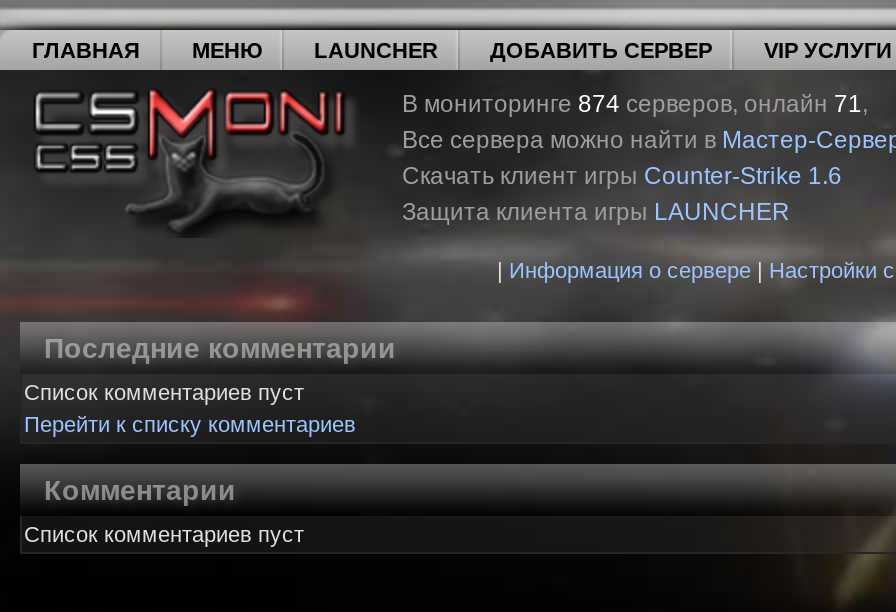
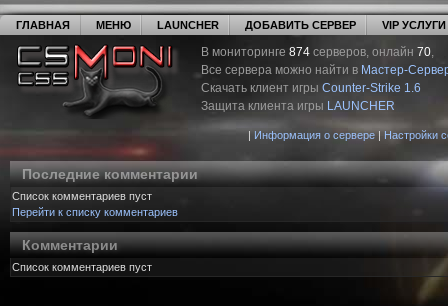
- В мониторинге 874 серверов, онлайн 71,
+ В мониторинге 874 серверов, онлайн 70,
